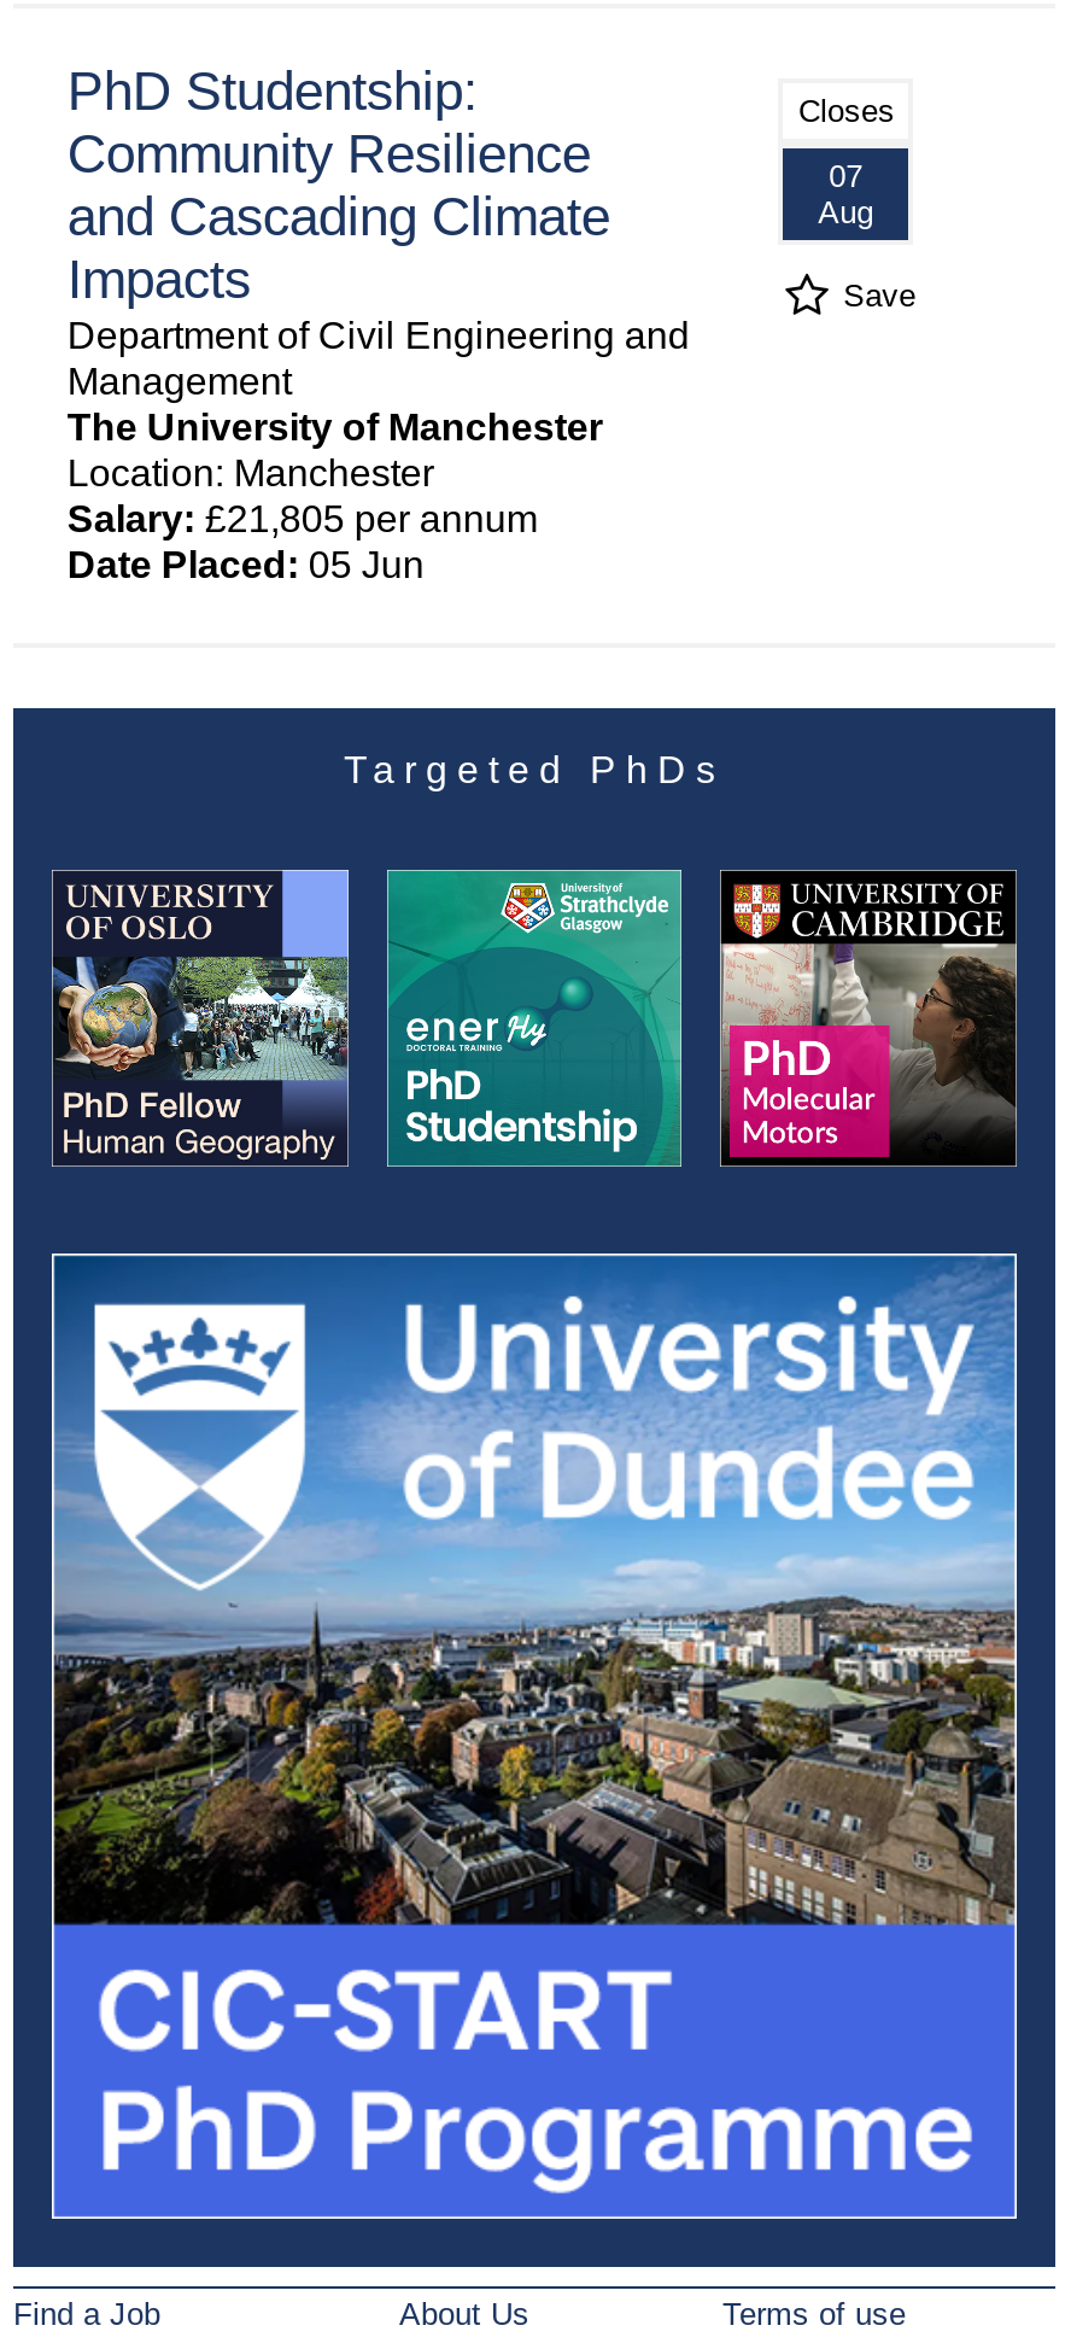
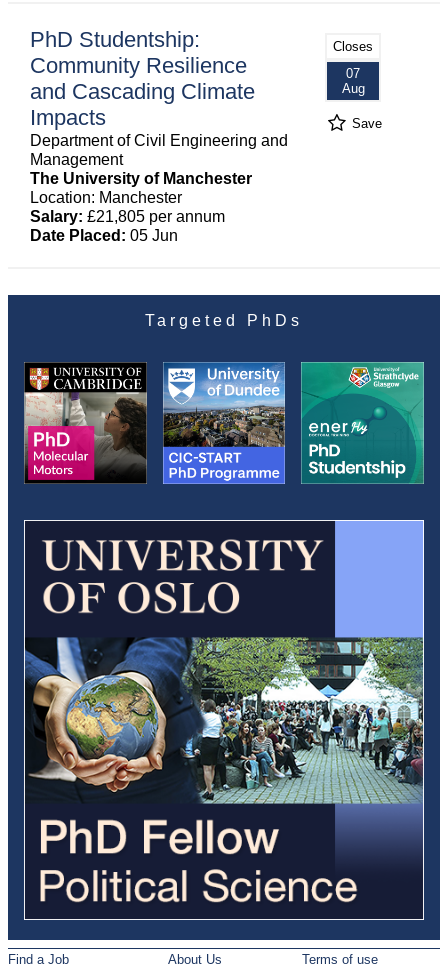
- [image]
+ [image]

- [image]
+ [image]

- [image]
+ [image]

- [image]
+ [image]
